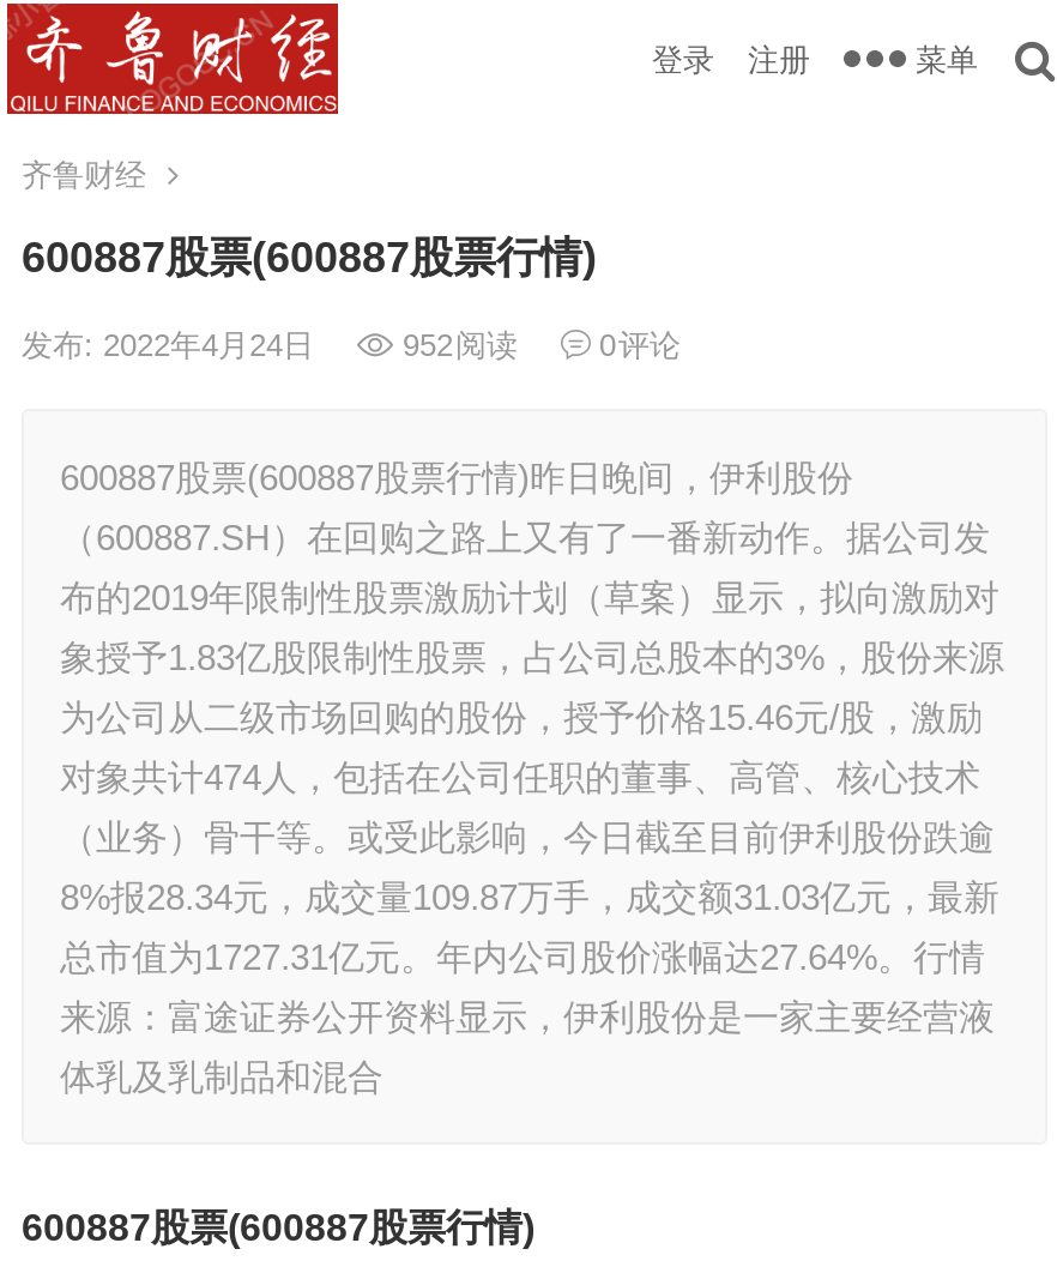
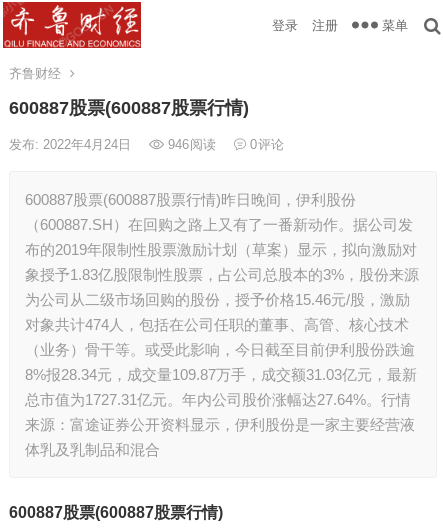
- 发布: 2022年4月24日 952阅读 0评论
+ 发布: 2022年4月24日 946阅读 0评论
